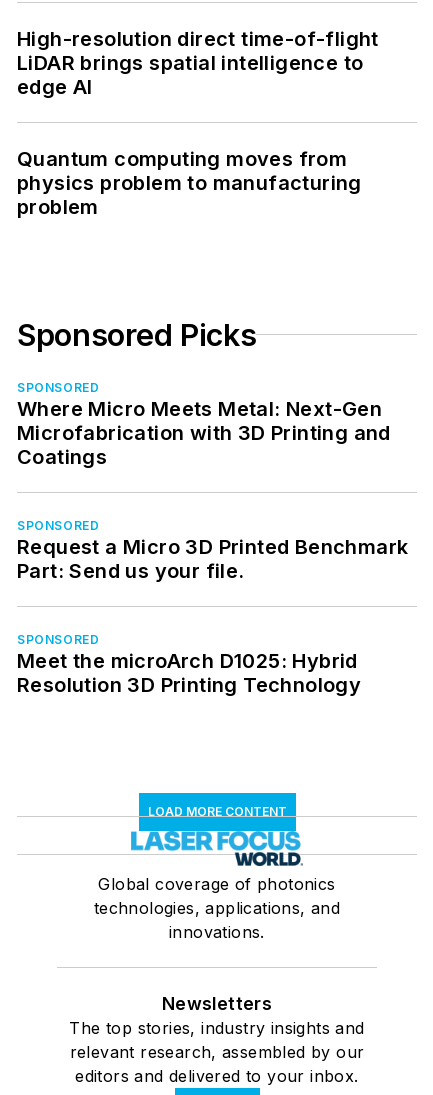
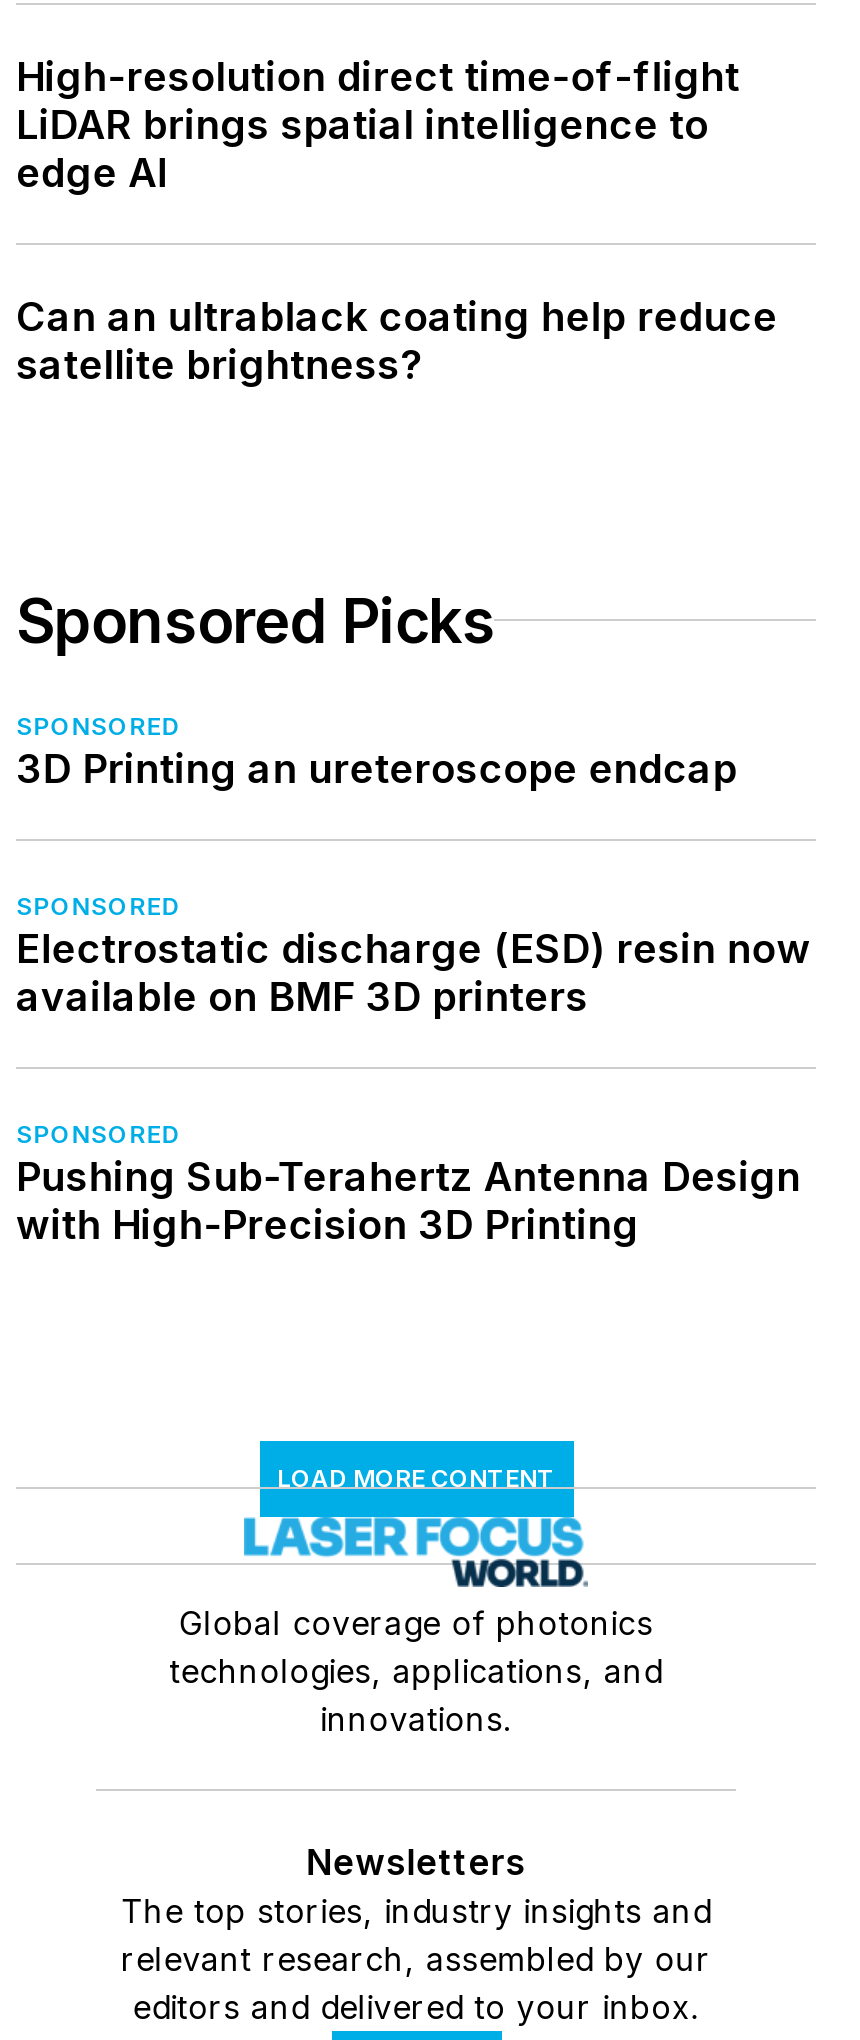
- Quantum computing moves from
- physics problem to manufacturing
- problem
+ Can an ultrablack coating help reduce
+ satellite brightness?

- Where Micro Meets Metal: Next-Gen
- Microfabrication with 3D Printing and
- Coatings
+ 3D Printing an ureteroscope endcap

- Request a Micro 3D Printed Benchmark
- Part: Send us your file.
+ Electrostatic discharge (ESD) resin now
+ available on BMF 3D printers

- Meet the microArch D1025: Hybrid
- Resolution 3D Printing Technology
+ Pushing Sub-Terahertz Antenna Design
+ with High-Precision 3D Printing
